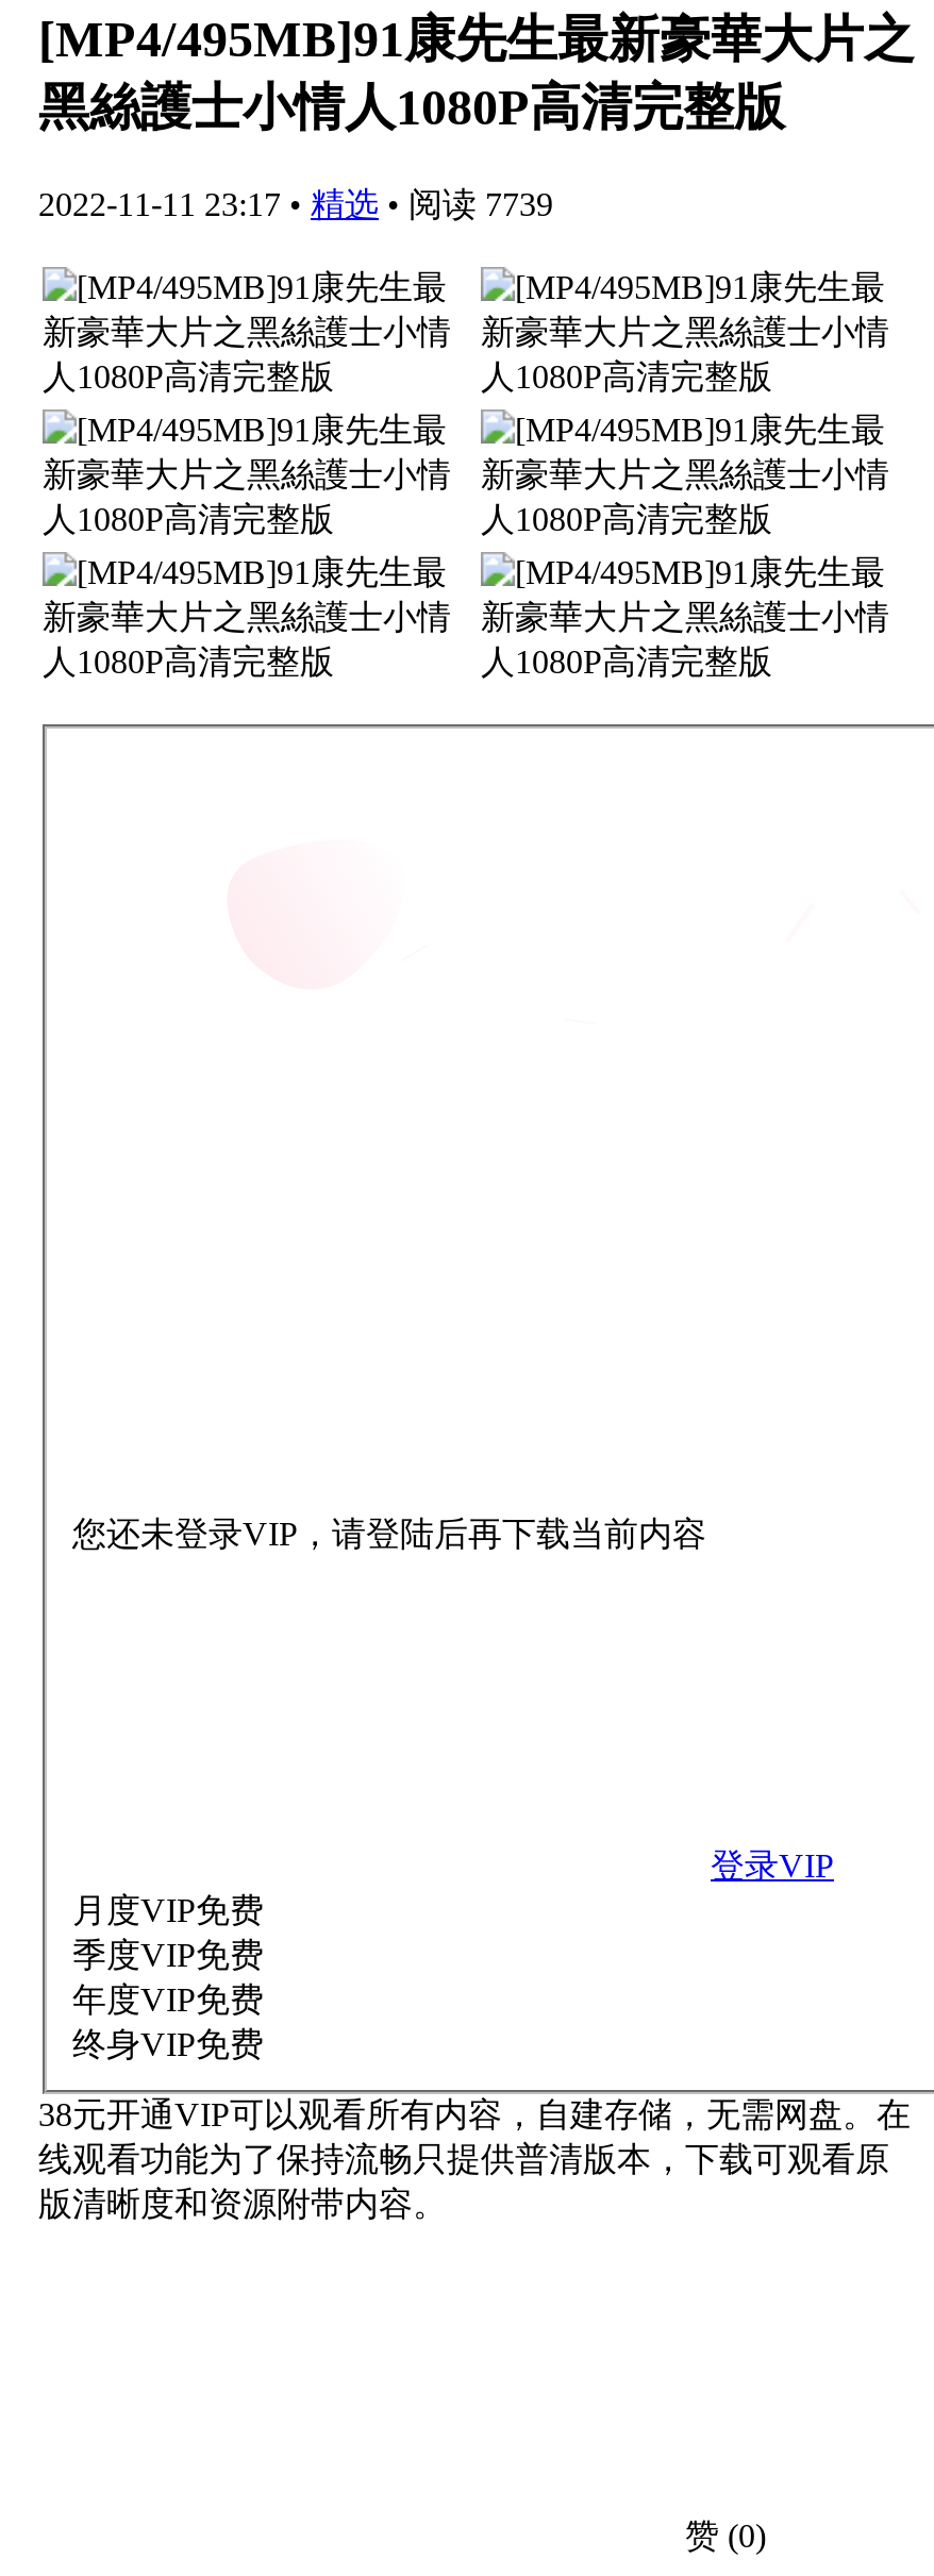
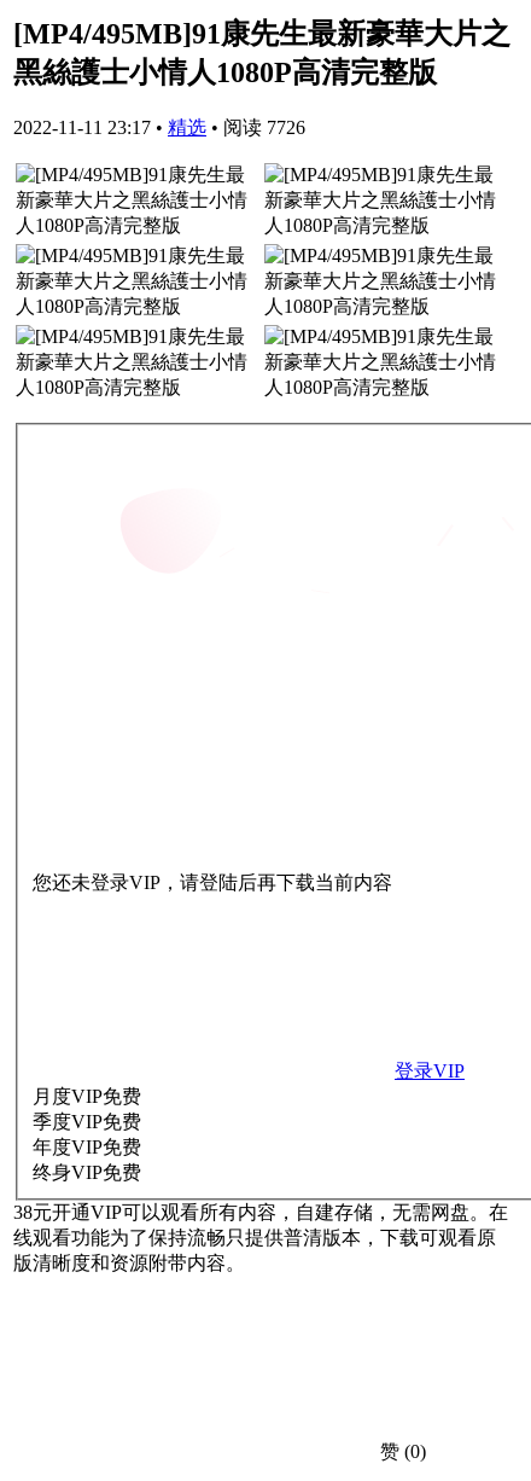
- 2022-11-11 23:17 • 精选 • 阅读 7739
+ 2022-11-11 23:17 • 精选 • 阅读 7726
